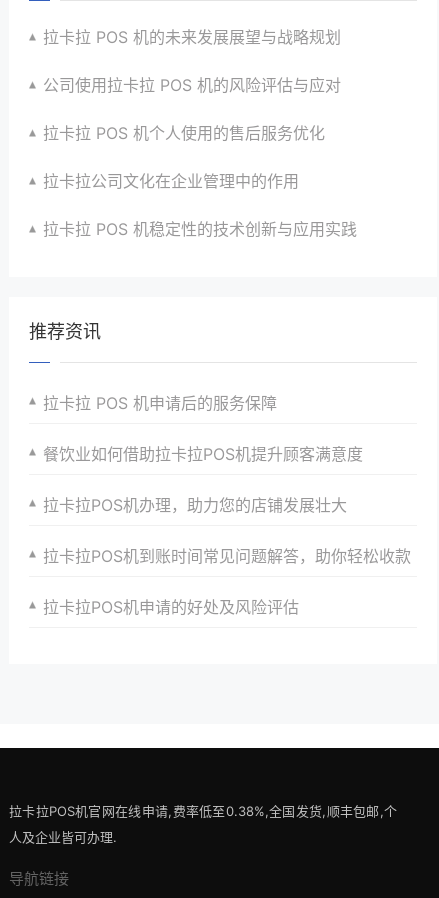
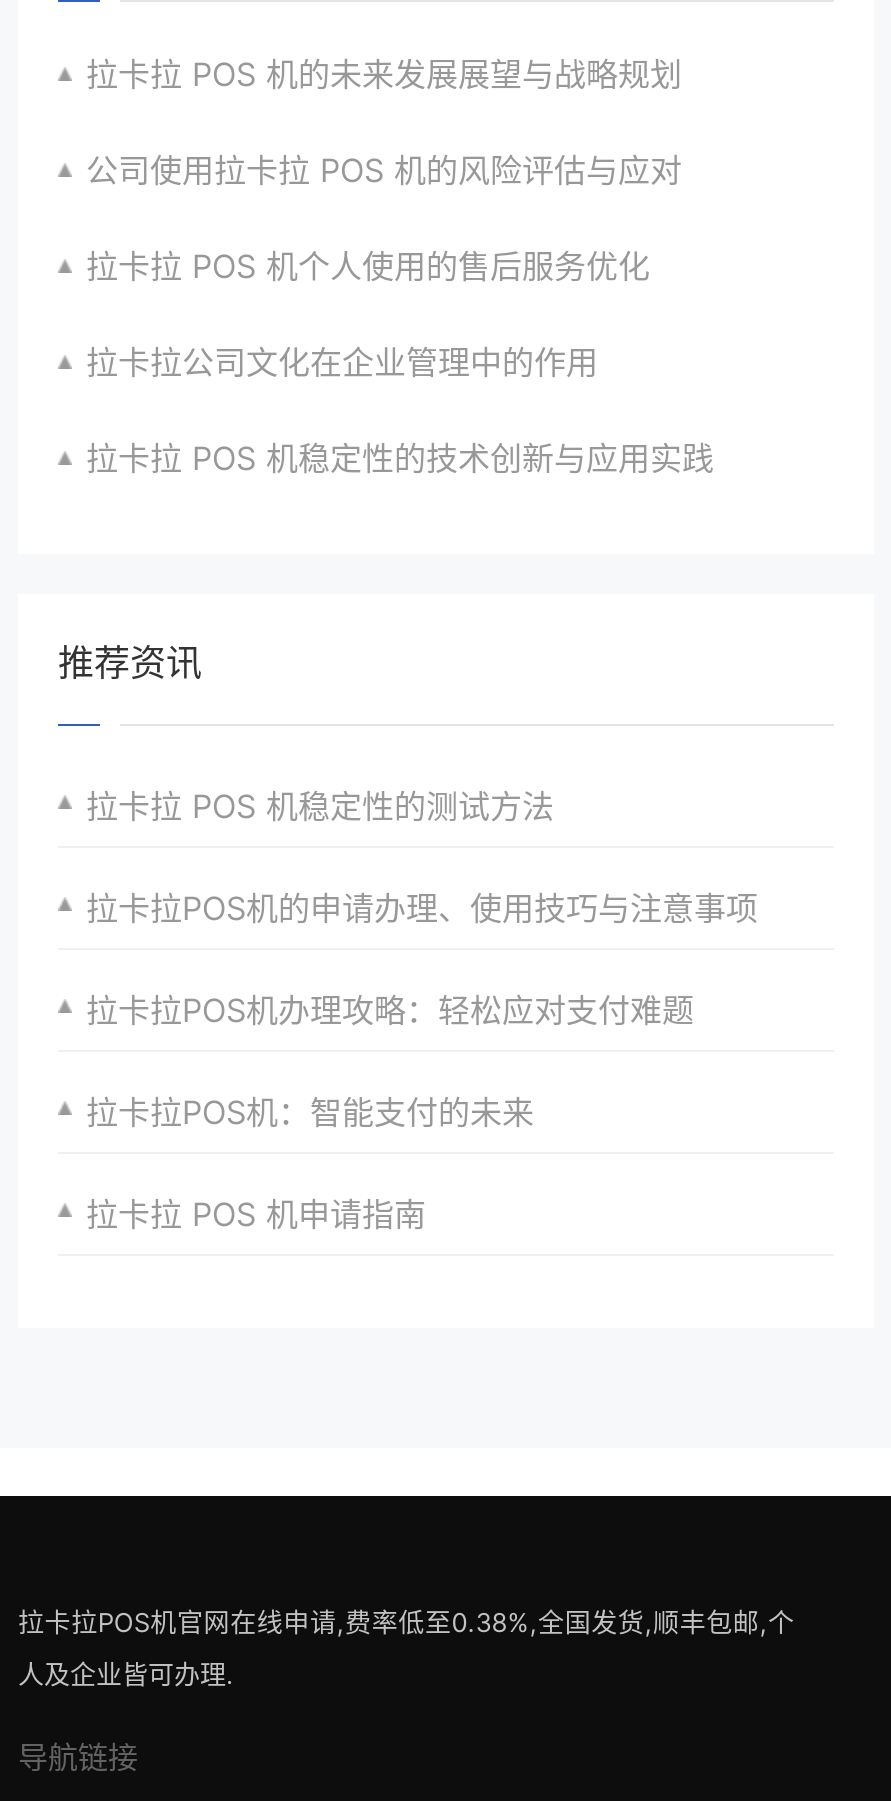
- 拉卡拉 POS 机申请后的服务保障
+ 拉卡拉 POS 机稳定性的测试方法

- 餐饮业如何借助拉卡拉POS机提升顾客满意度
+ 拉卡拉POS机的申请办理、使用技巧与注意事项

- 拉卡拉POS机办理，助力您的店铺发展壮大
+ 拉卡拉POS机办理攻略：轻松应对支付难题

- 拉卡拉POS机到账时间常见问题解答，助你轻松收款
+ 拉卡拉POS机：智能支付的未来

- 拉卡拉POS机申请的好处及风险评估
+ 拉卡拉 POS 机申请指南
